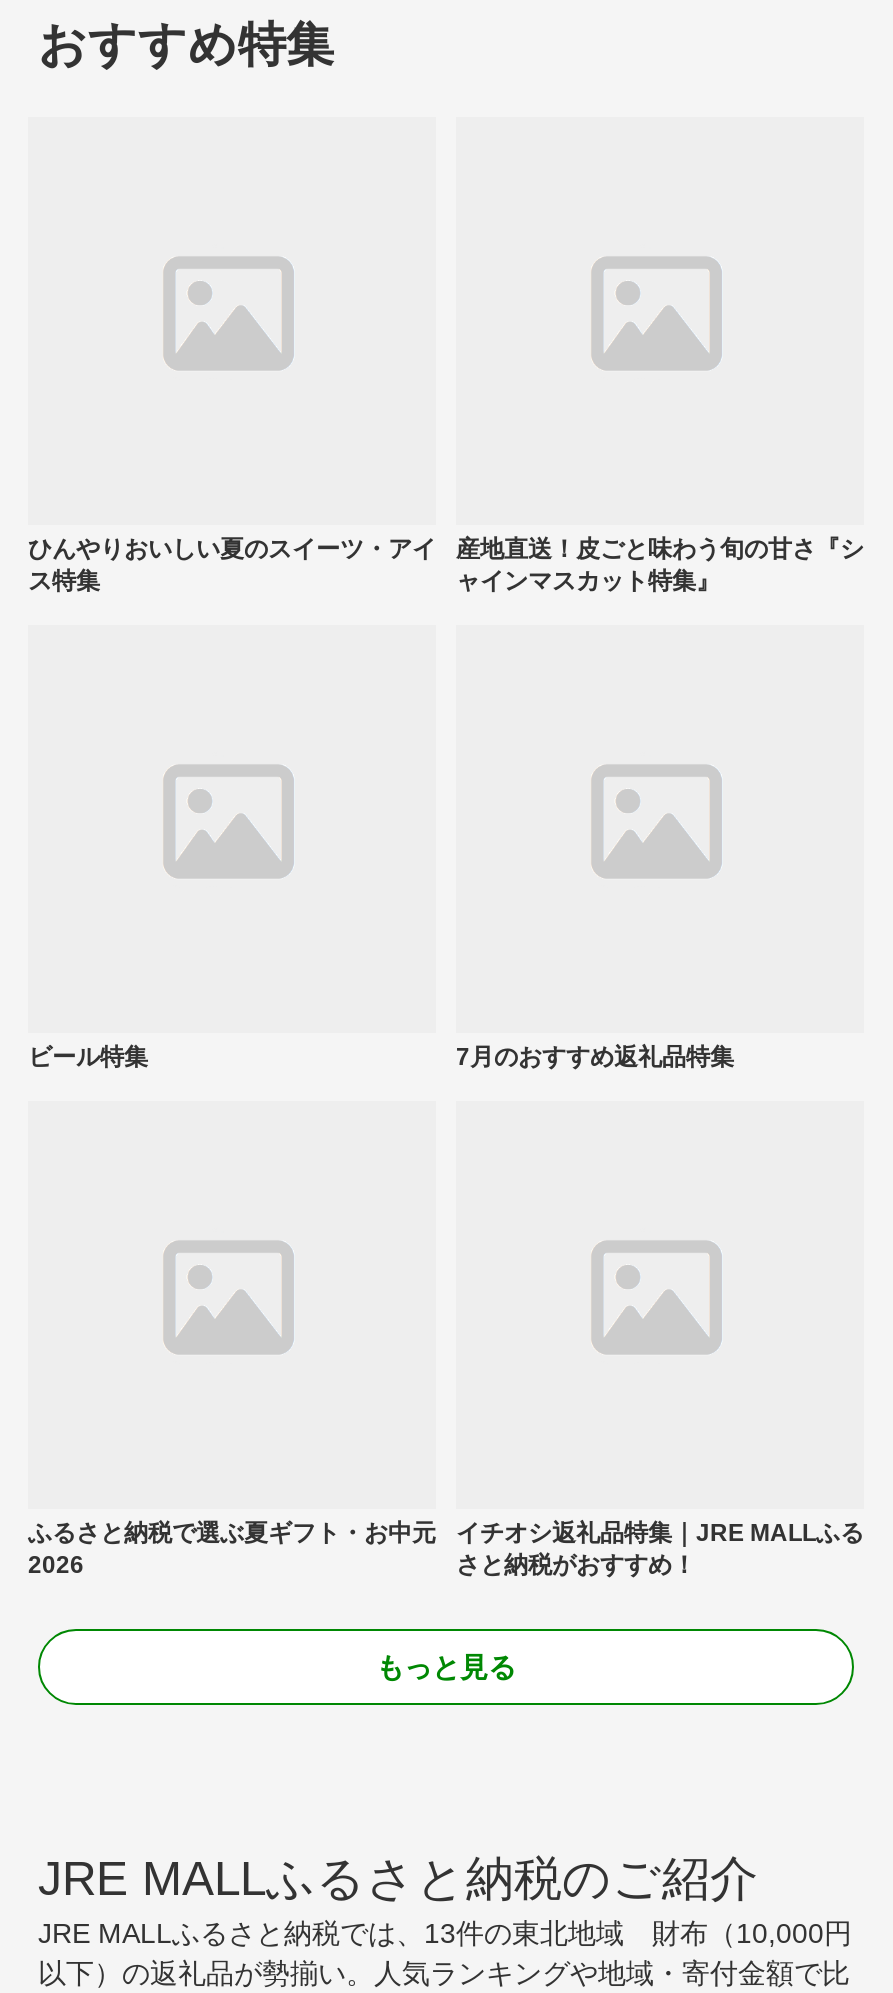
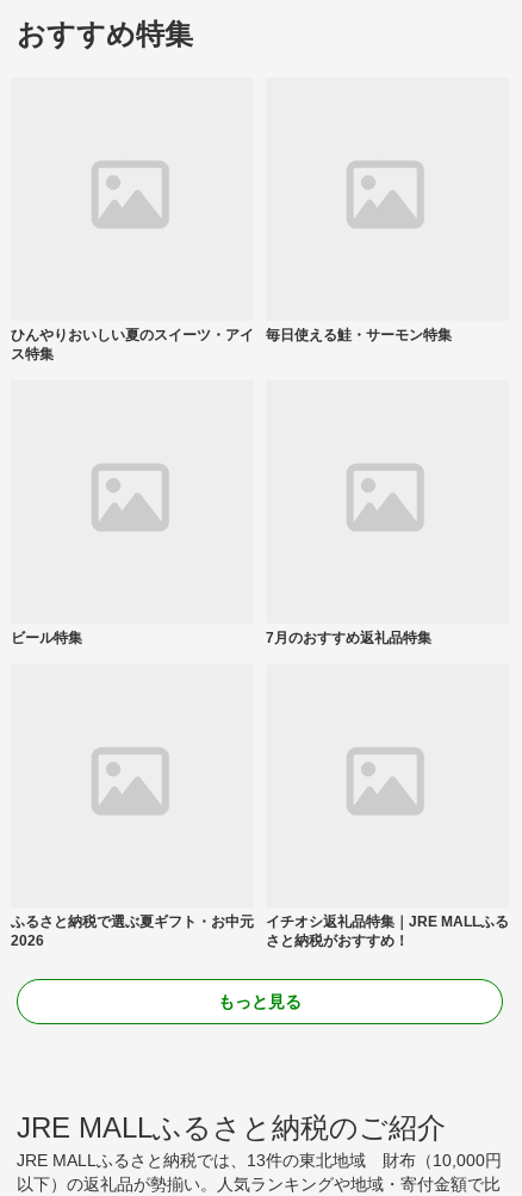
- 産地直送！皮ごと味わう旬の甘さ『シ
- ャインマスカット特集』
+ 毎日使える鮭・サーモン特集
